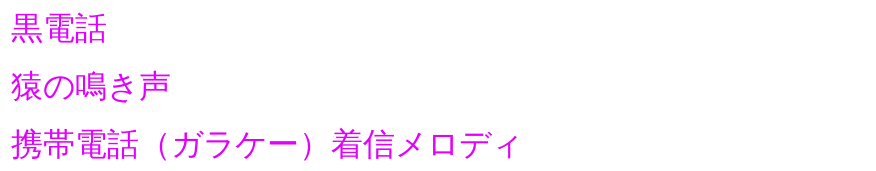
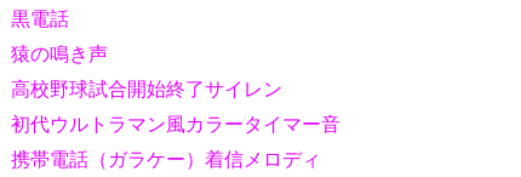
+ 高校野球試合開始終了サイレン
+ 初代ウルトラマン風カラータイマー音
